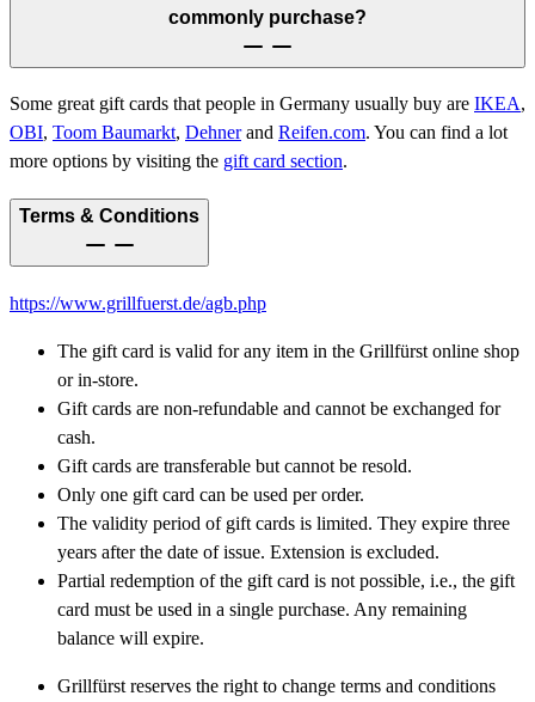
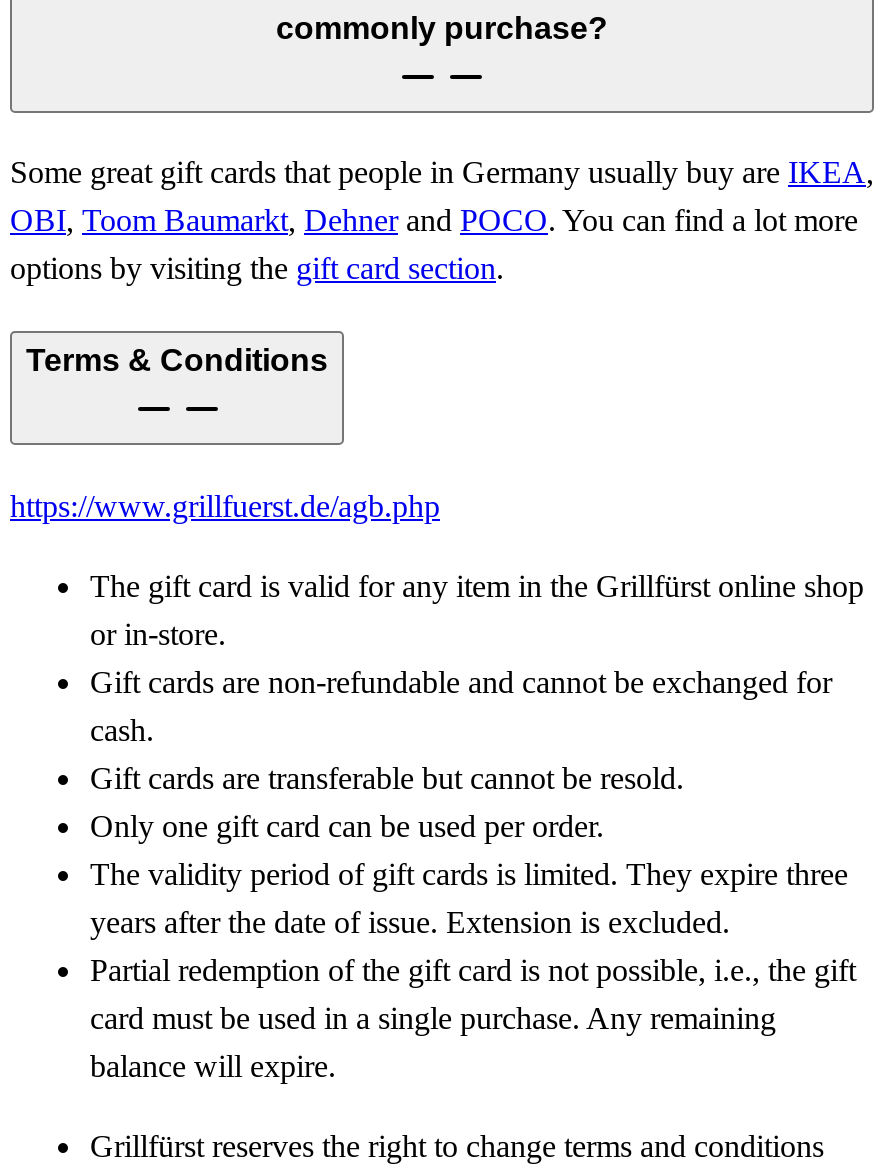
- OBI, Toom Baumarkt, Dehner and Reifen.com. You can find a lot
- more options by visiting the gift card section.
+ OBI, Toom Baumarkt, Dehner and POCO. You can find a lot more
+ options by visiting the gift card section.
